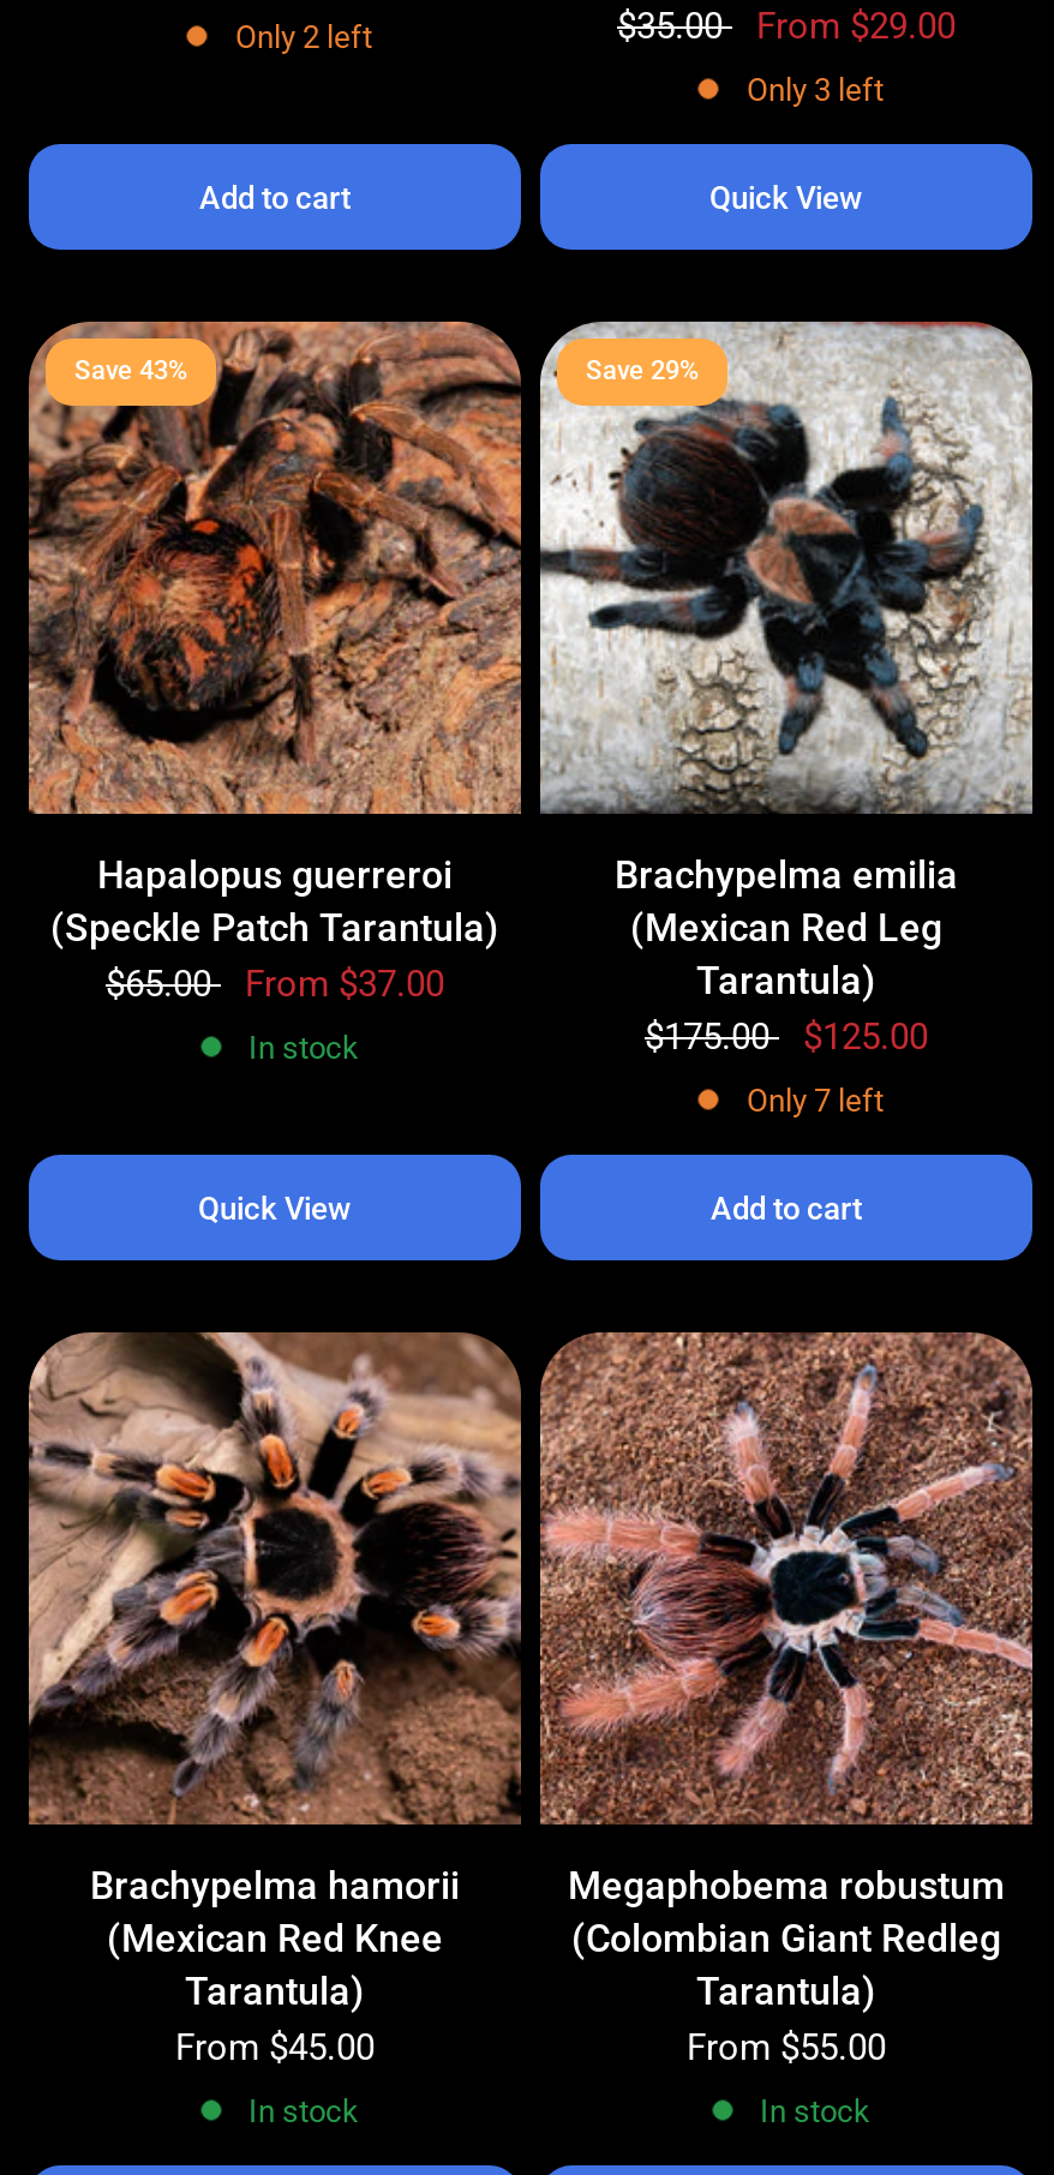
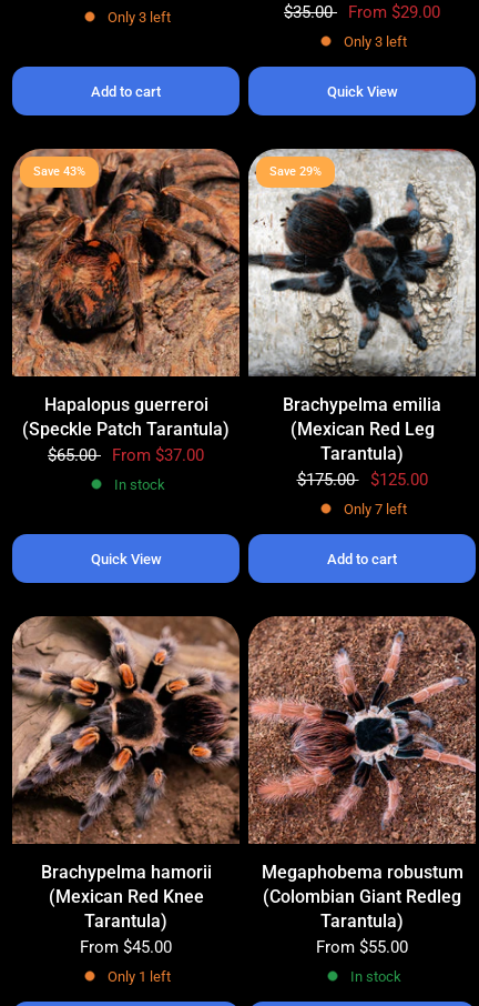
- Only 2 left
+ Only 3 left

- In stock
+ Only 1 left
